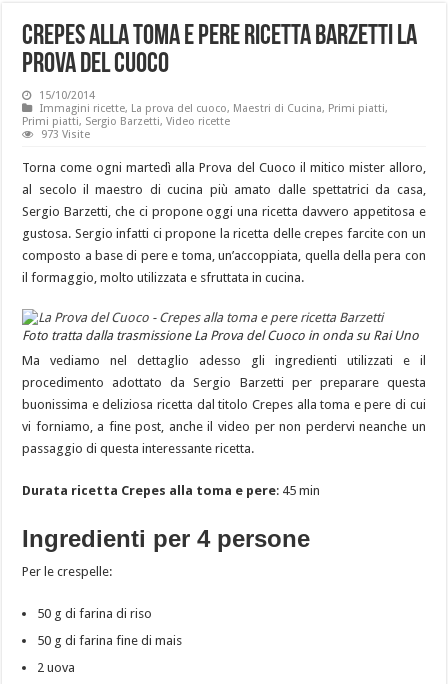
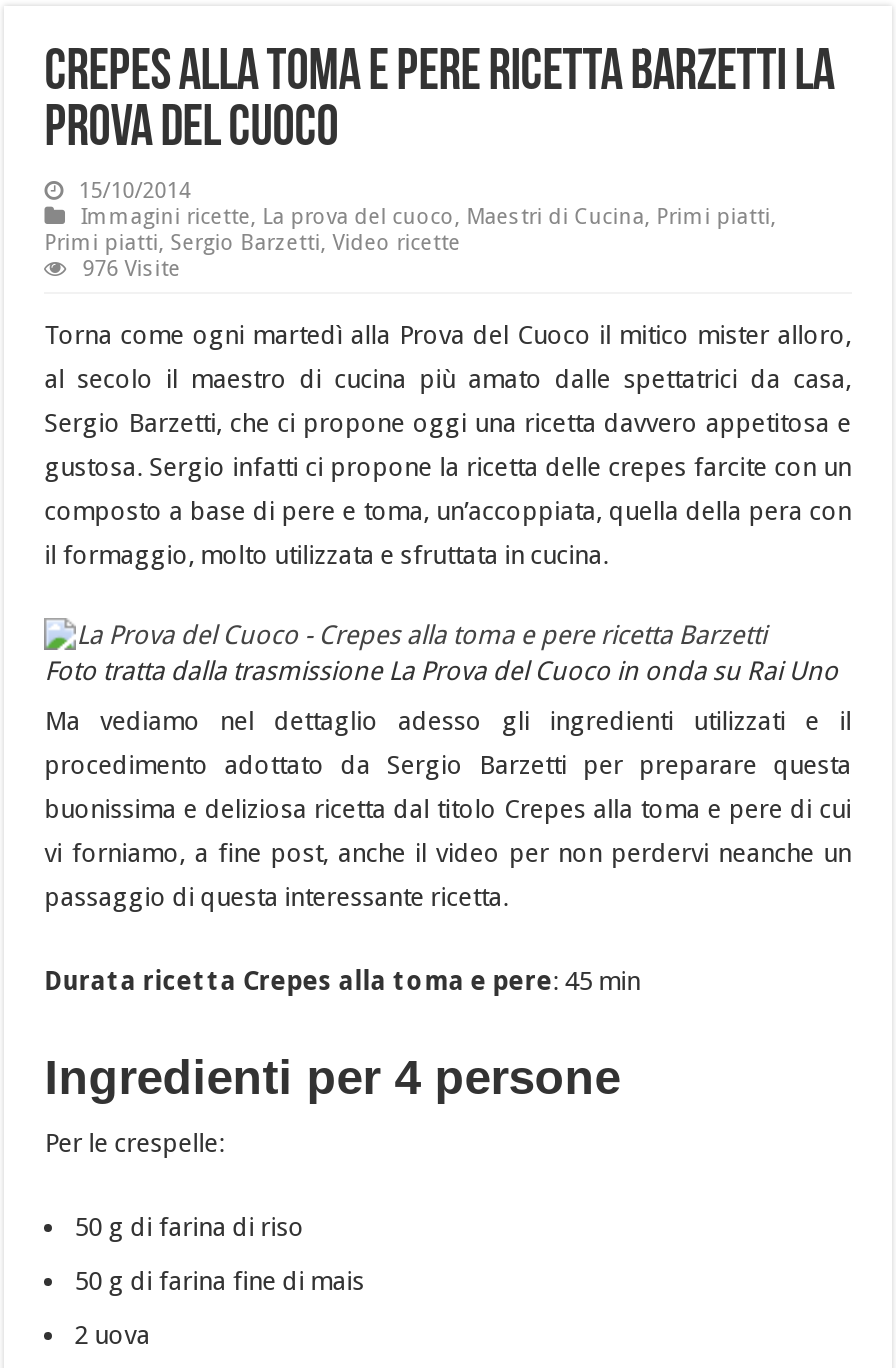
- 973 Visite
+ 976 Visite
